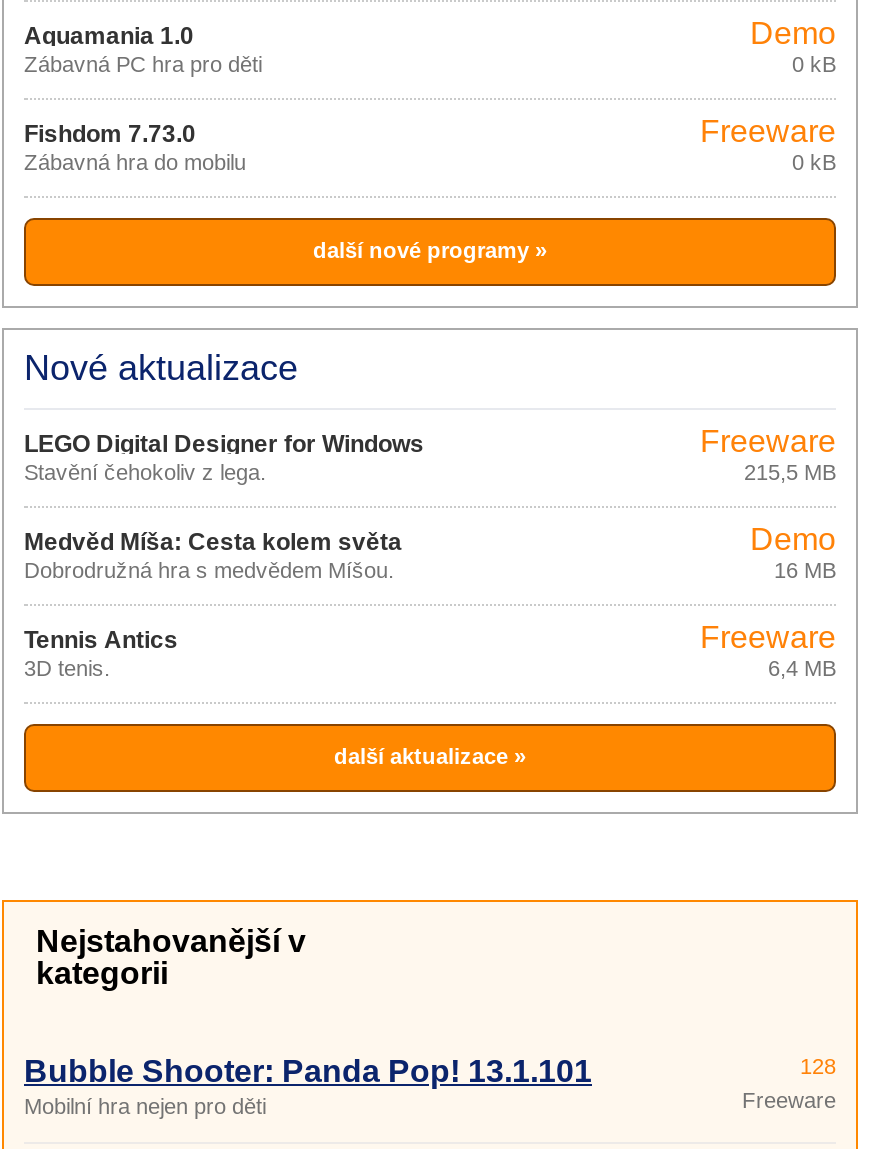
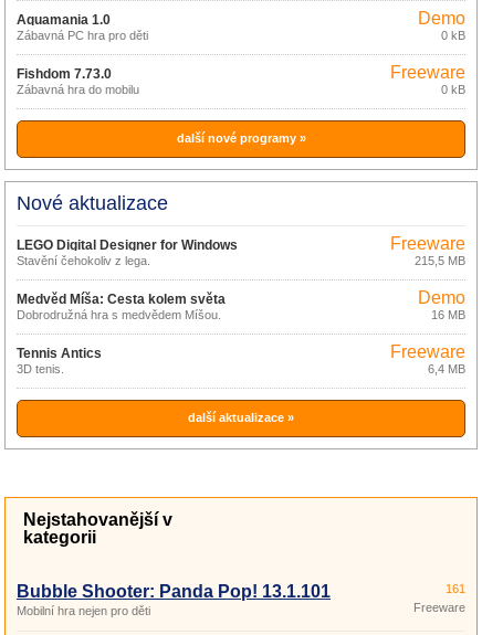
- 128
+ 161
